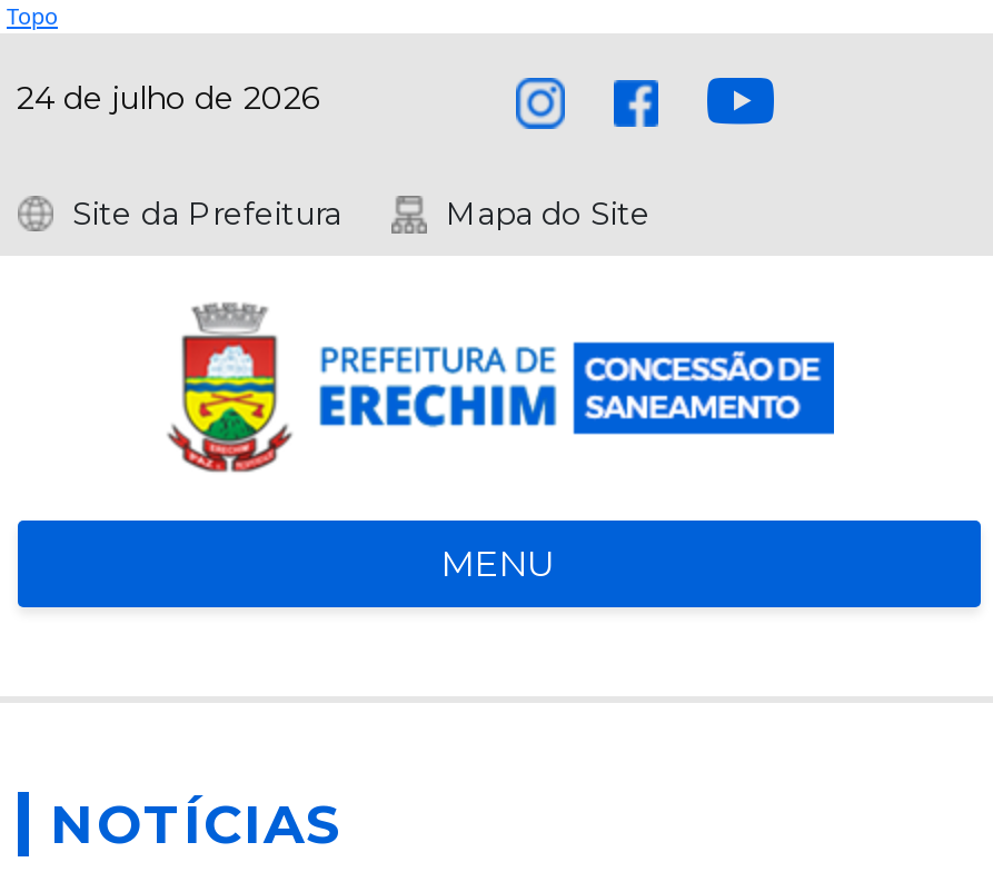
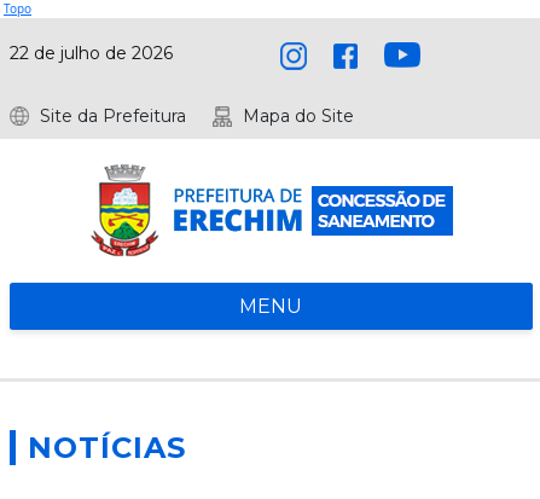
- 24 de julho de 2026
+ 22 de julho de 2026
